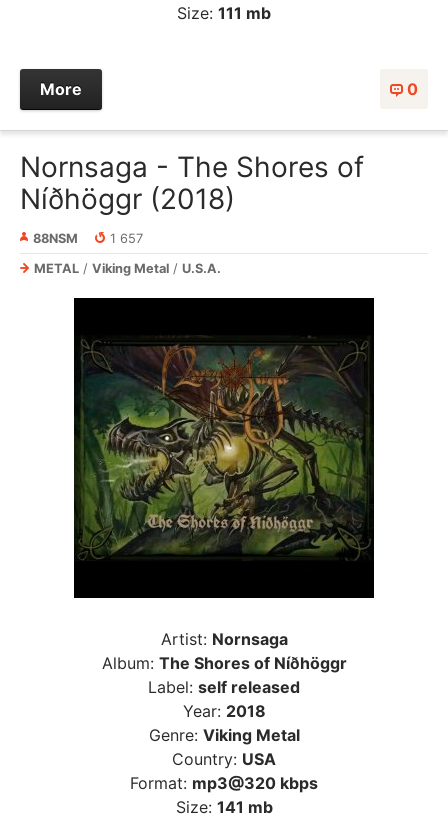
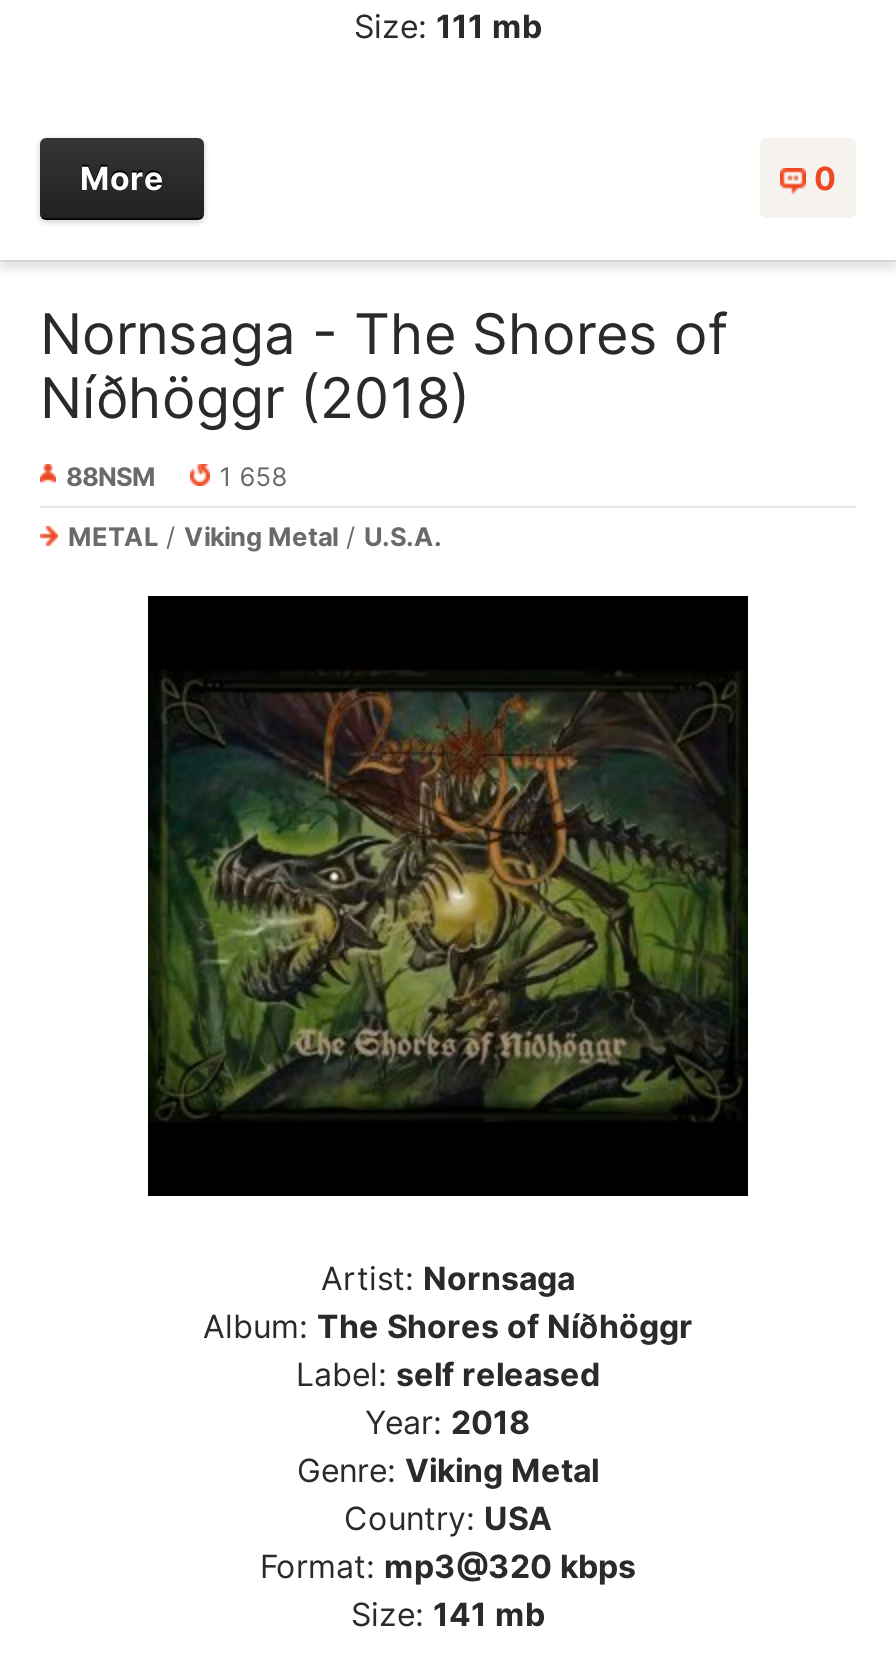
- 1 657
+ 1 658
